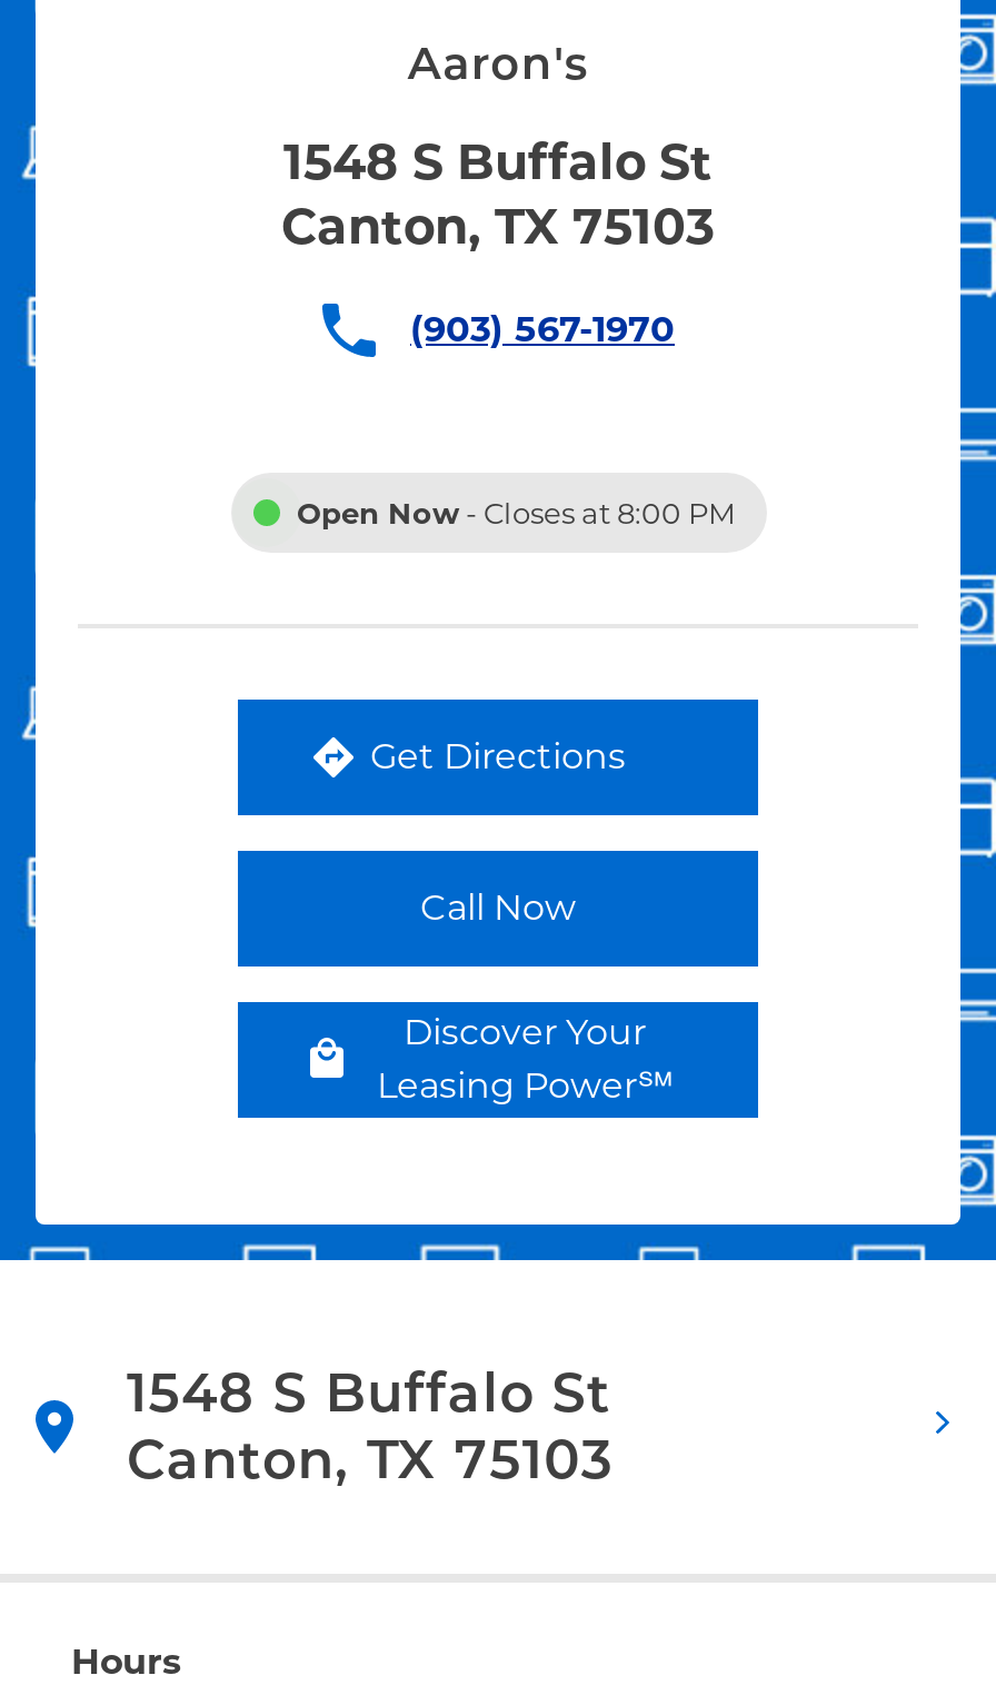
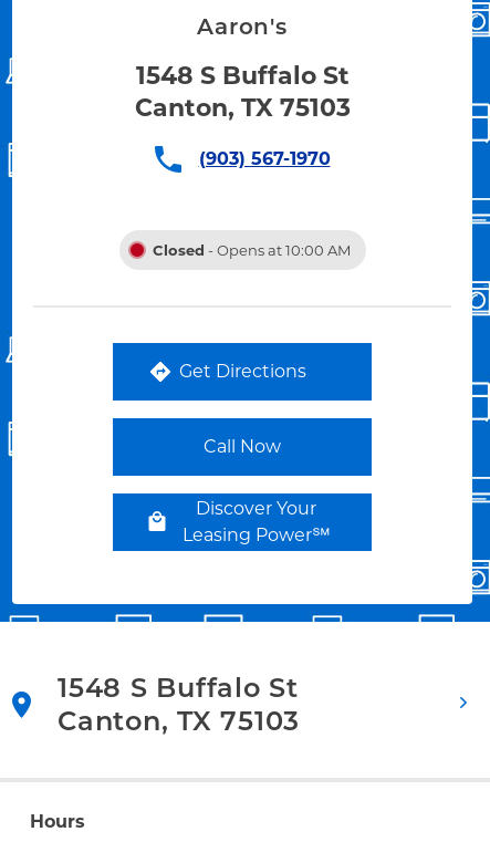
- Open Now - Closes at 8:00 PM
+ Closed - Opens at 10:00 AM
